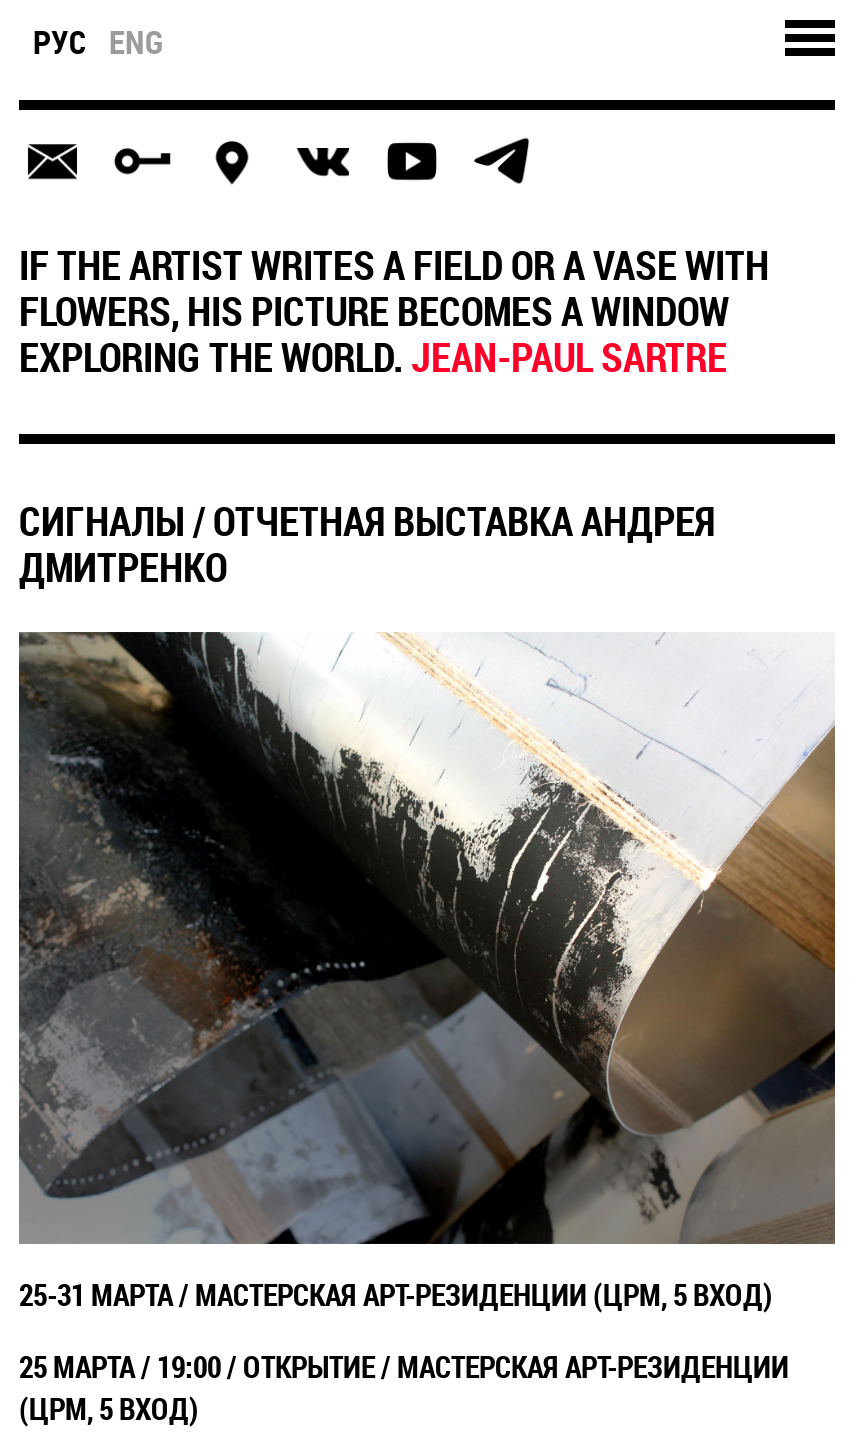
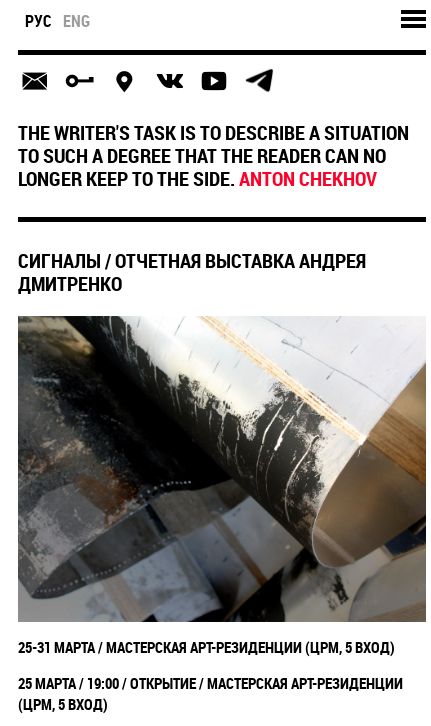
- IF THE ARTIST WRITES A FIELD OR A VASE WITH
- FLOWERS, HIS PICTURE BECOMES A WINDOW
- EXPLORING THE WORLD. JEAN-PAUL SARTRE
+ THE WRITER'S TASK IS TO DESCRIBE A SITUATION
+ TO SUCH A DEGREE THAT THE READER CAN NO
+ LONGER KEEP TO THE SIDE. ANTON CHEKHOV
